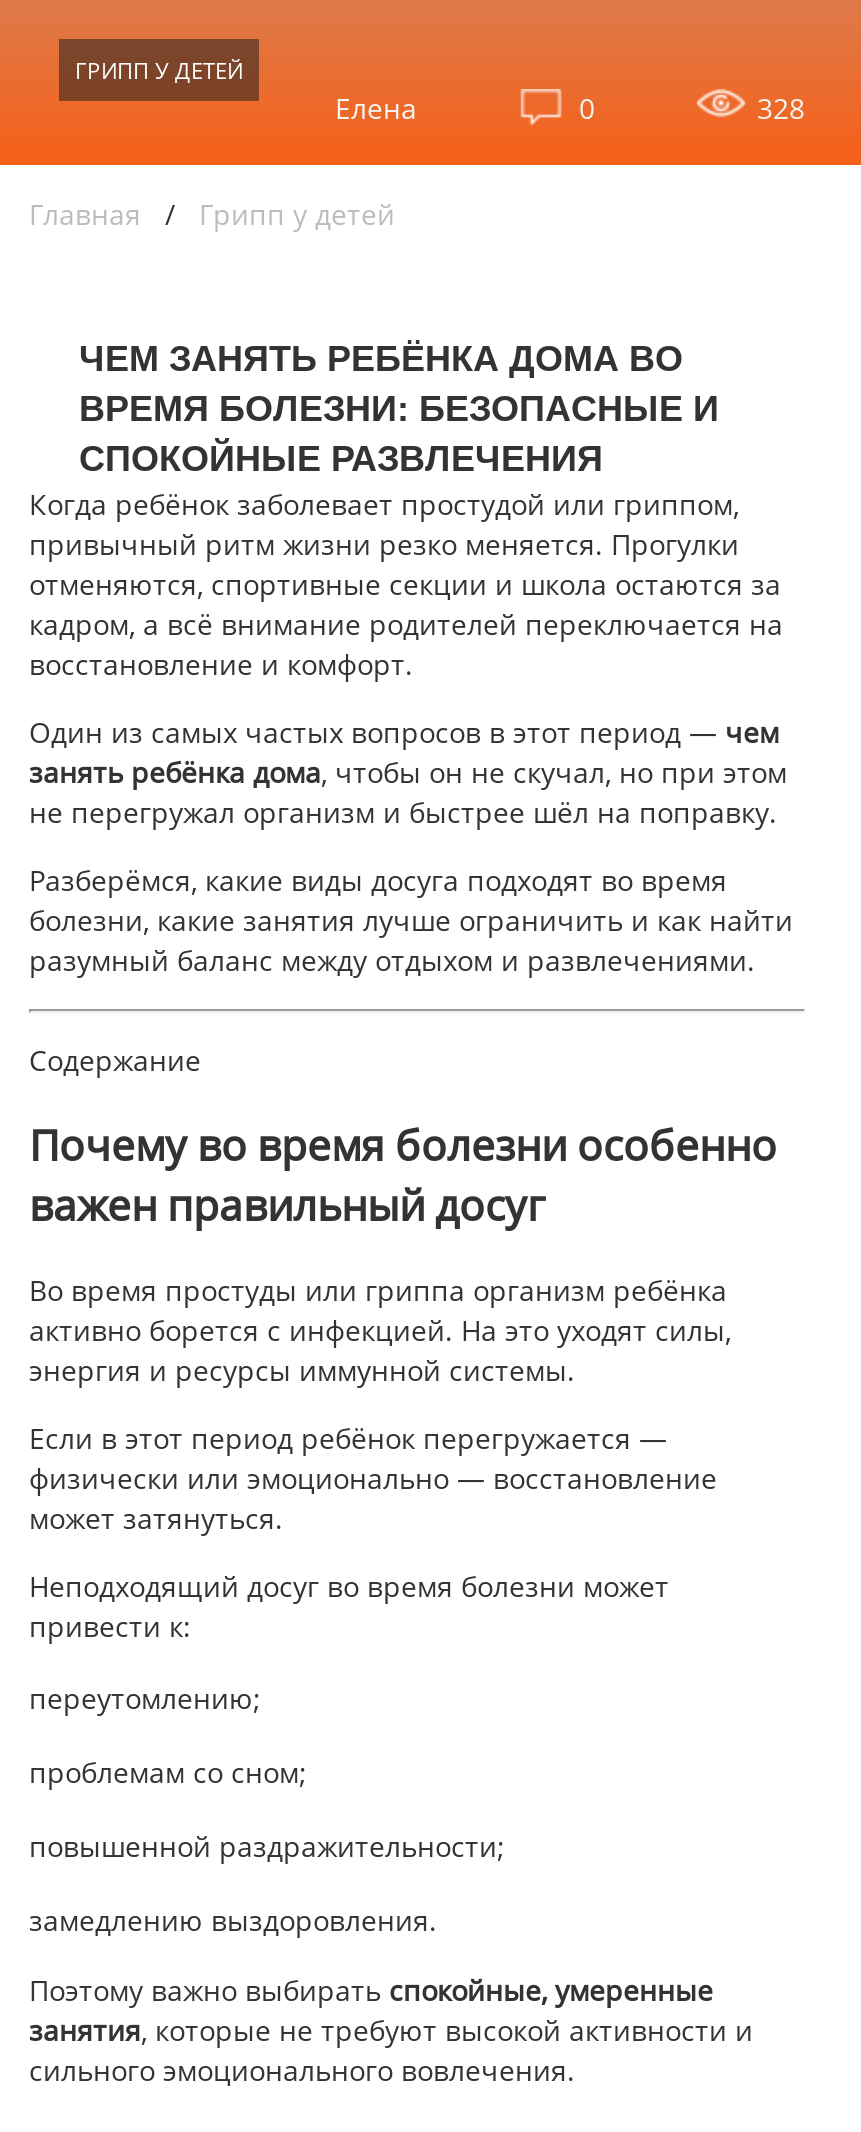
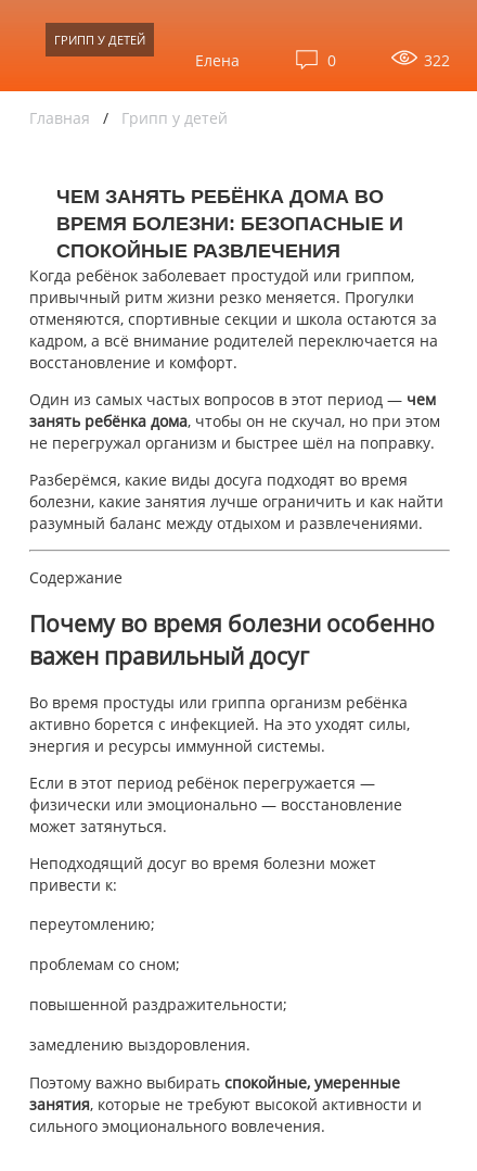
- 328
+ 322
